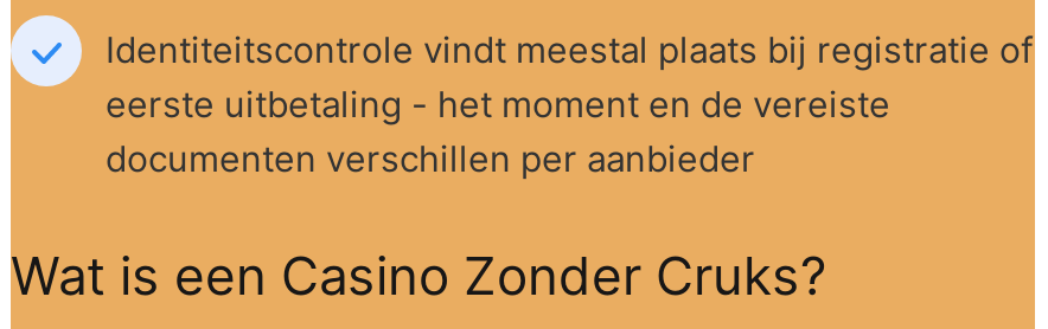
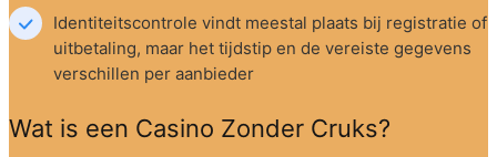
- eerste uitbetaling - het moment en de vereiste
- documenten verschillen per aanbieder
+ uitbetaling, maar het tijdstip en de vereiste gegevens
+ verschillen per aanbieder
